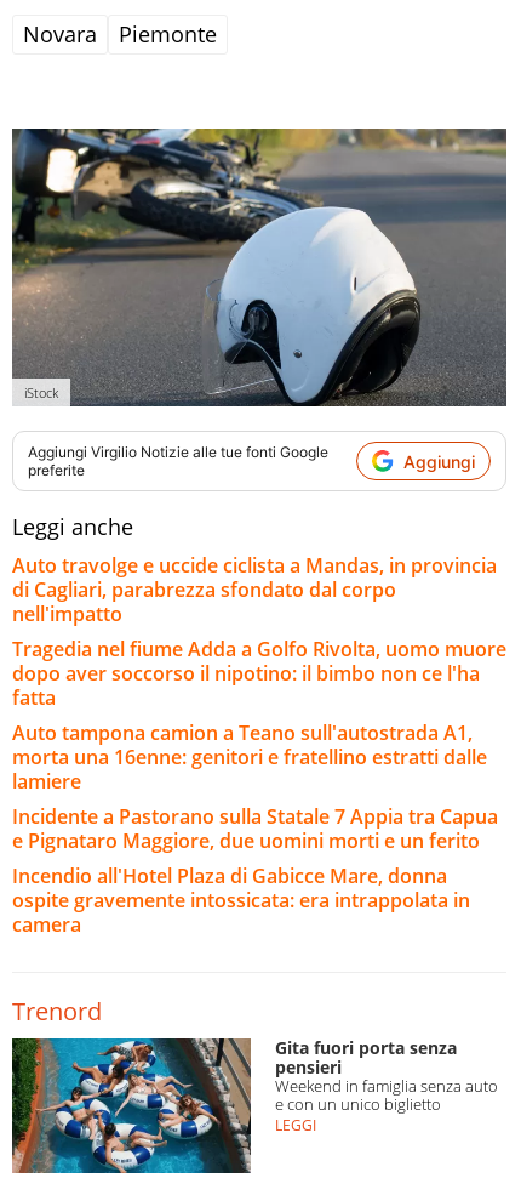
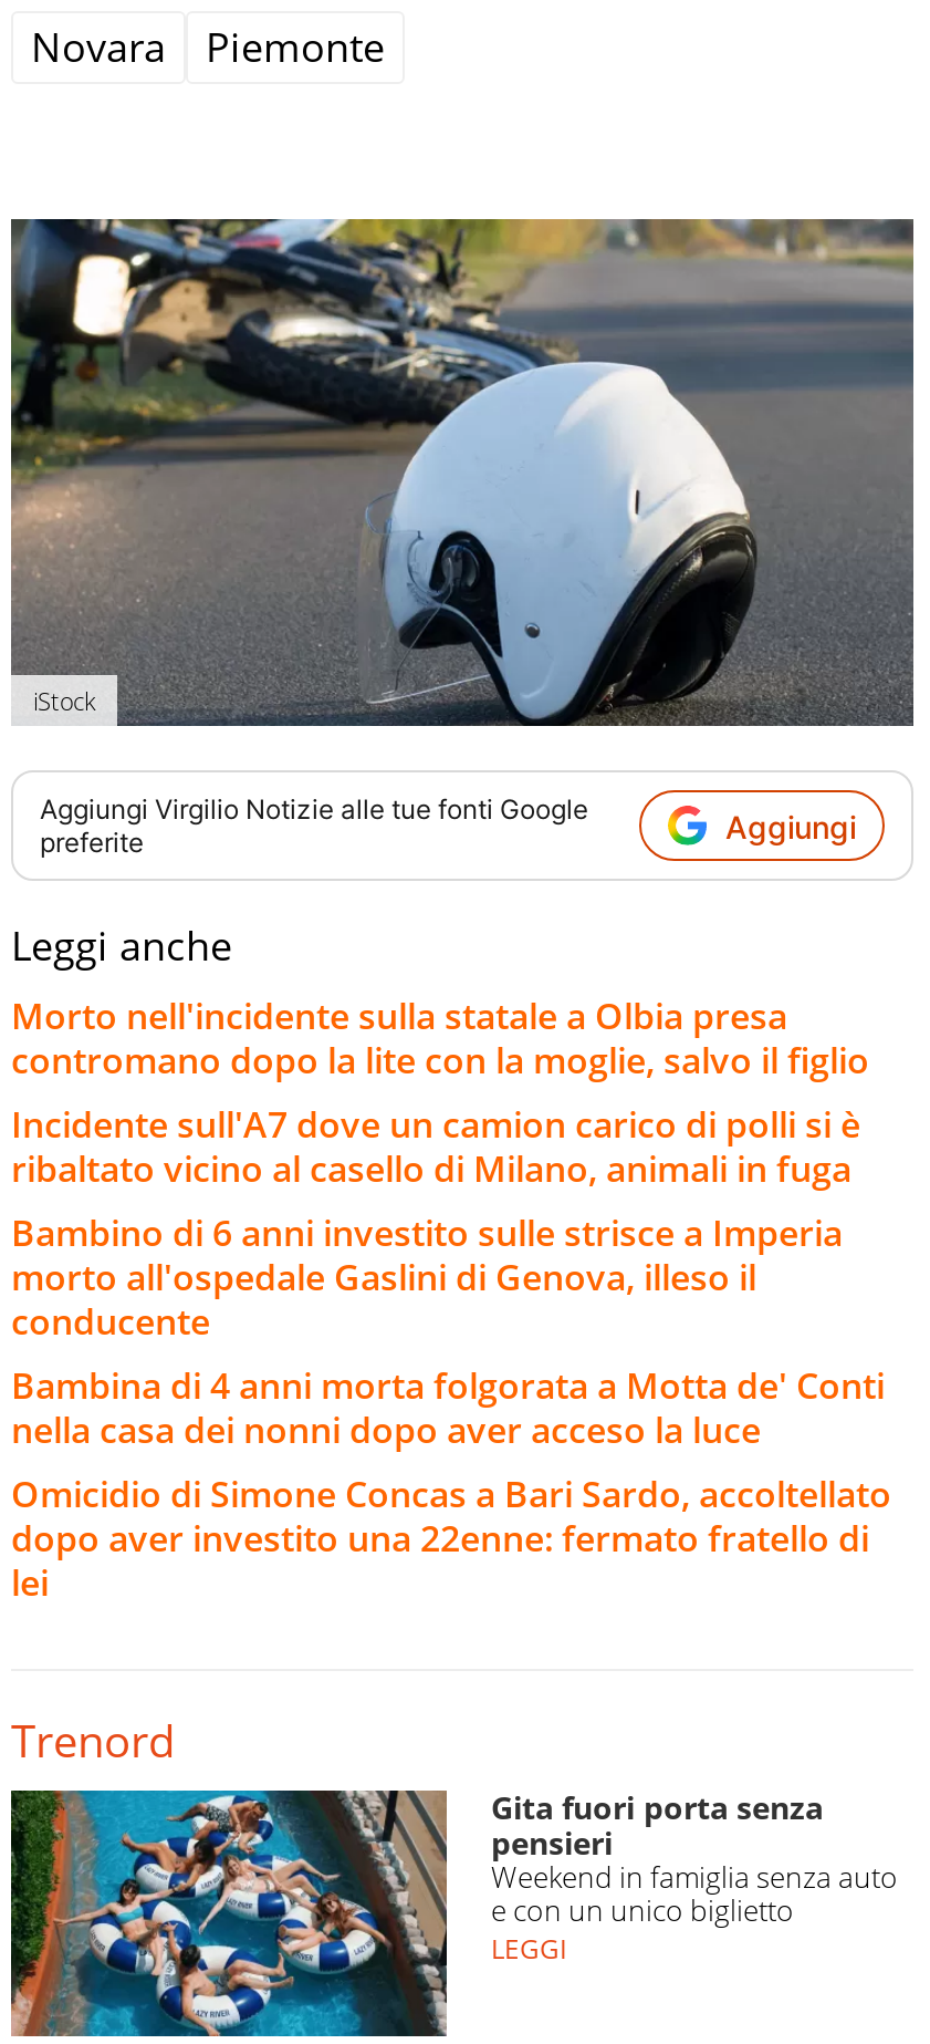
- Auto travolge e uccide ciclista a Mandas, in provincia
- di Cagliari, parabrezza sfondato dal corpo
- nell'impatto
- Tragedia nel fiume Adda a Golfo Rivolta, uomo muore
- dopo aver soccorso il nipotino: il bimbo non ce l'ha
- fatta
- Auto tampona camion a Teano sull'autostrada A1,
- morta una 16enne: genitori e fratellino estratti dalle
- lamiere
- Incidente a Pastorano sulla Statale 7 Appia tra Capua
- e Pignataro Maggiore, due uomini morti e un ferito
- Incendio all'Hotel Plaza di Gabicce Mare, donna
- ospite gravemente intossicata: era intrappolata in
- camera
+ Morto nell'incidente sulla statale a Olbia presa
+ contromano dopo la lite con la moglie, salvo il figlio
+ Incidente sull'A7 dove un camion carico di polli si è
+ ribaltato vicino al casello di Milano, animali in fuga
+ Bambino di 6 anni investito sulle strisce a Imperia
+ morto all'ospedale Gaslini di Genova, illeso il
+ conducente
+ Bambina di 4 anni morta folgorata a Motta de' Conti
+ nella casa dei nonni dopo aver acceso la luce
+ Omicidio di Simone Concas a Bari Sardo, accoltellato
+ dopo aver investito una 22enne: fermato fratello di
+ lei
